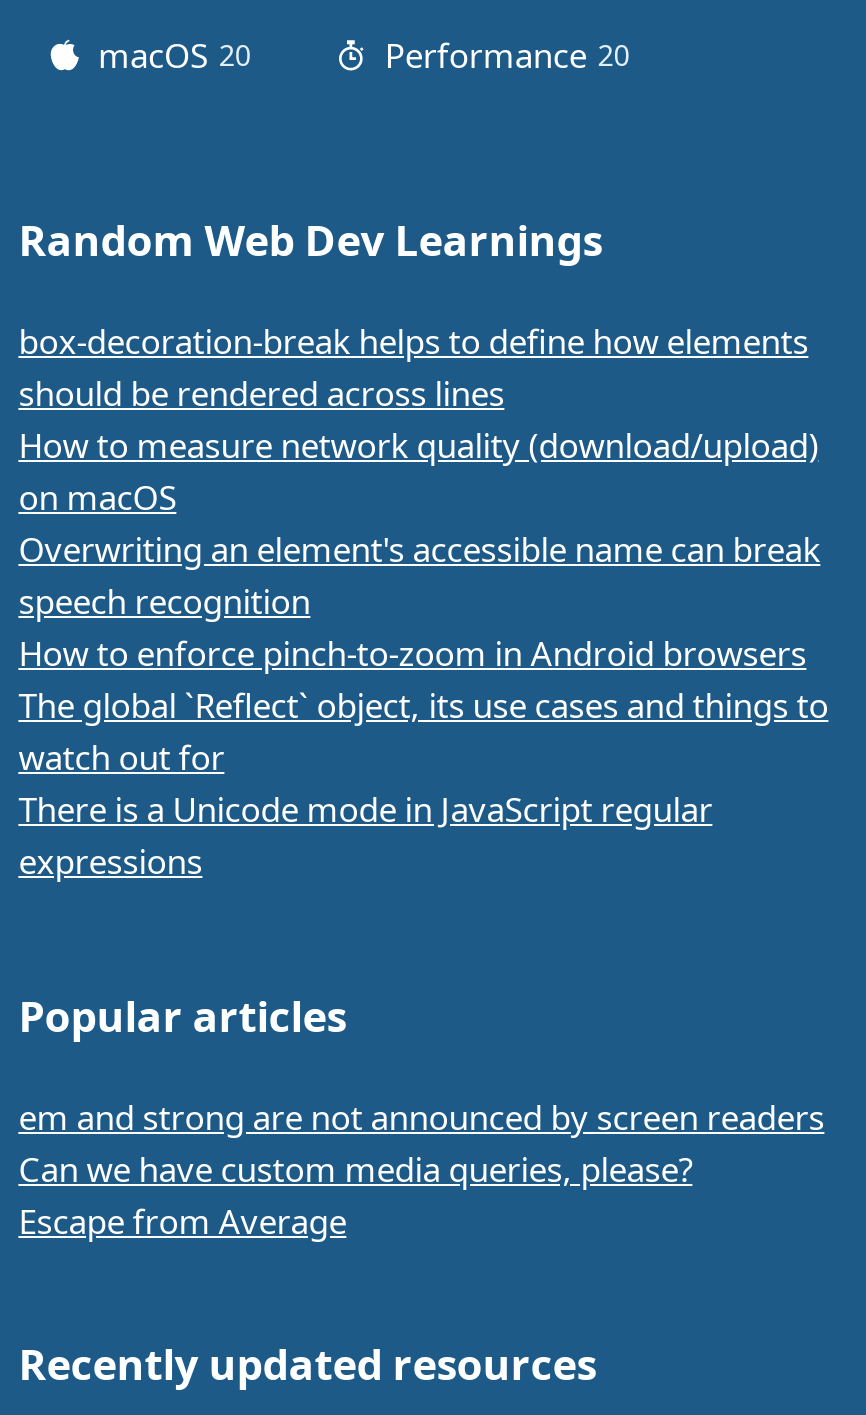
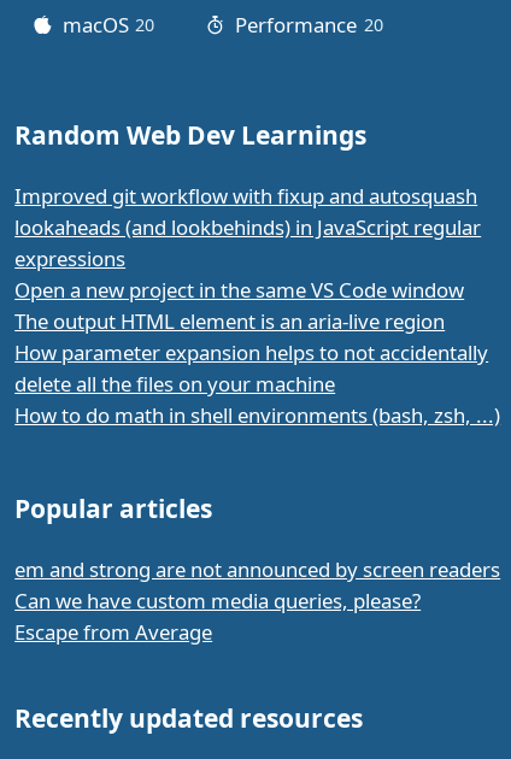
- box-decoration-break helps to define how elements
- should be rendered across lines
- How to measure network quality (download/upload)
- on macOS
- Overwriting an element's accessible name can break
- speech recognition
- How to enforce pinch-to-zoom in Android browsers
- The global `Reflect` object, its use cases and things to
- watch out for
- There is a Unicode mode in JavaScript regular
+ Improved git workflow with fixup and autosquash
+ lookaheads (and lookbehinds) in JavaScript regular

moved up: expressions

+ Open a new project in the same VS Code window
+ The output HTML element is an aria-live region
+ How parameter expansion helps to not accidentally
+ delete all the files on your machine
+ How to do math in shell environments (bash, zsh, ...)
